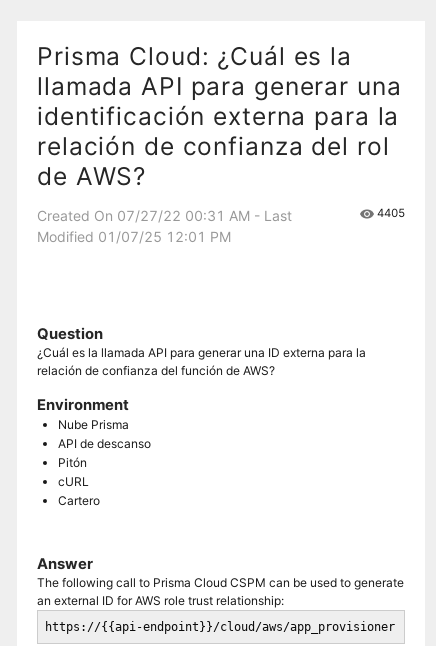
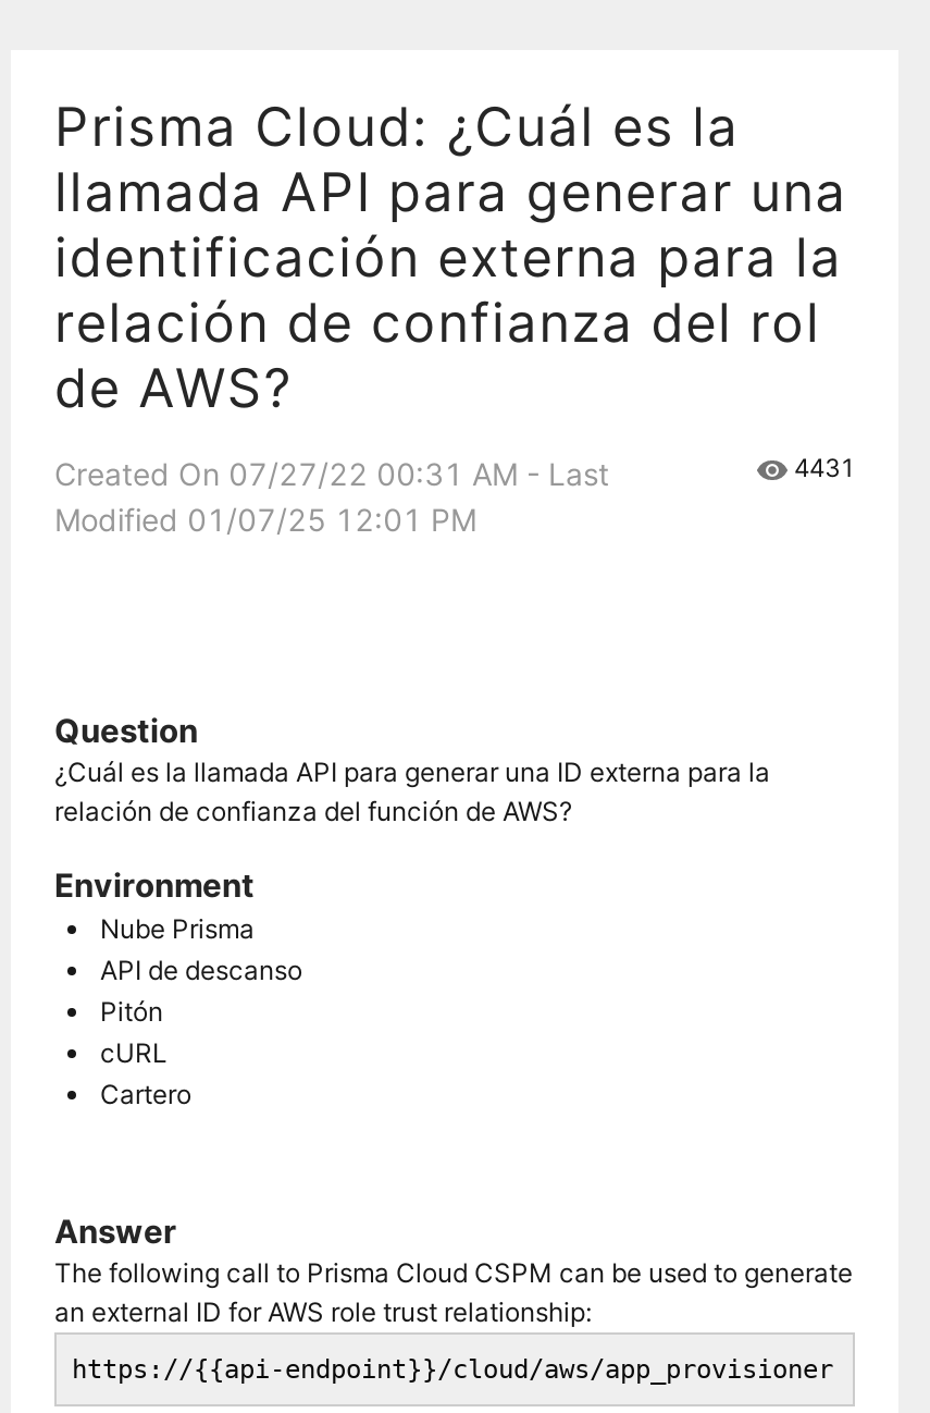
- 4405
+ 4431
